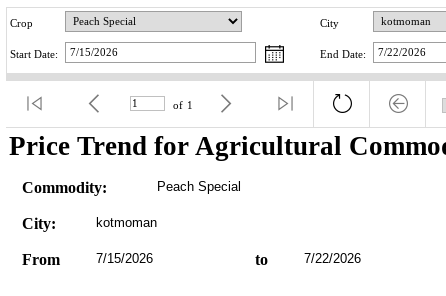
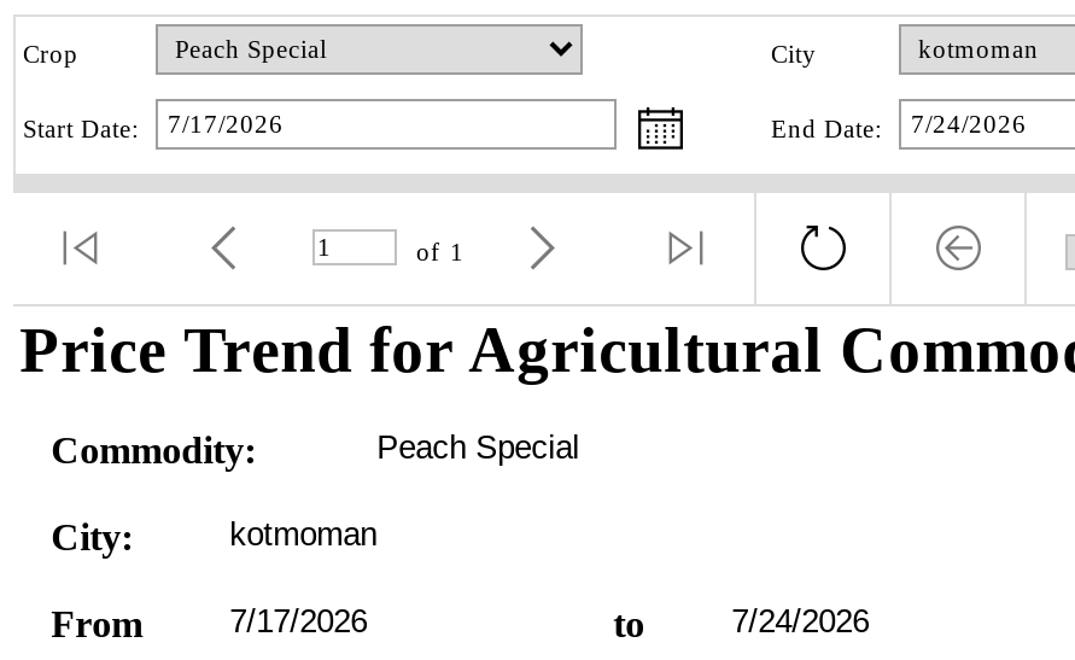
- 7/15/2026
+ 7/17/2026

- 7/22/2026
+ 7/24/2026
